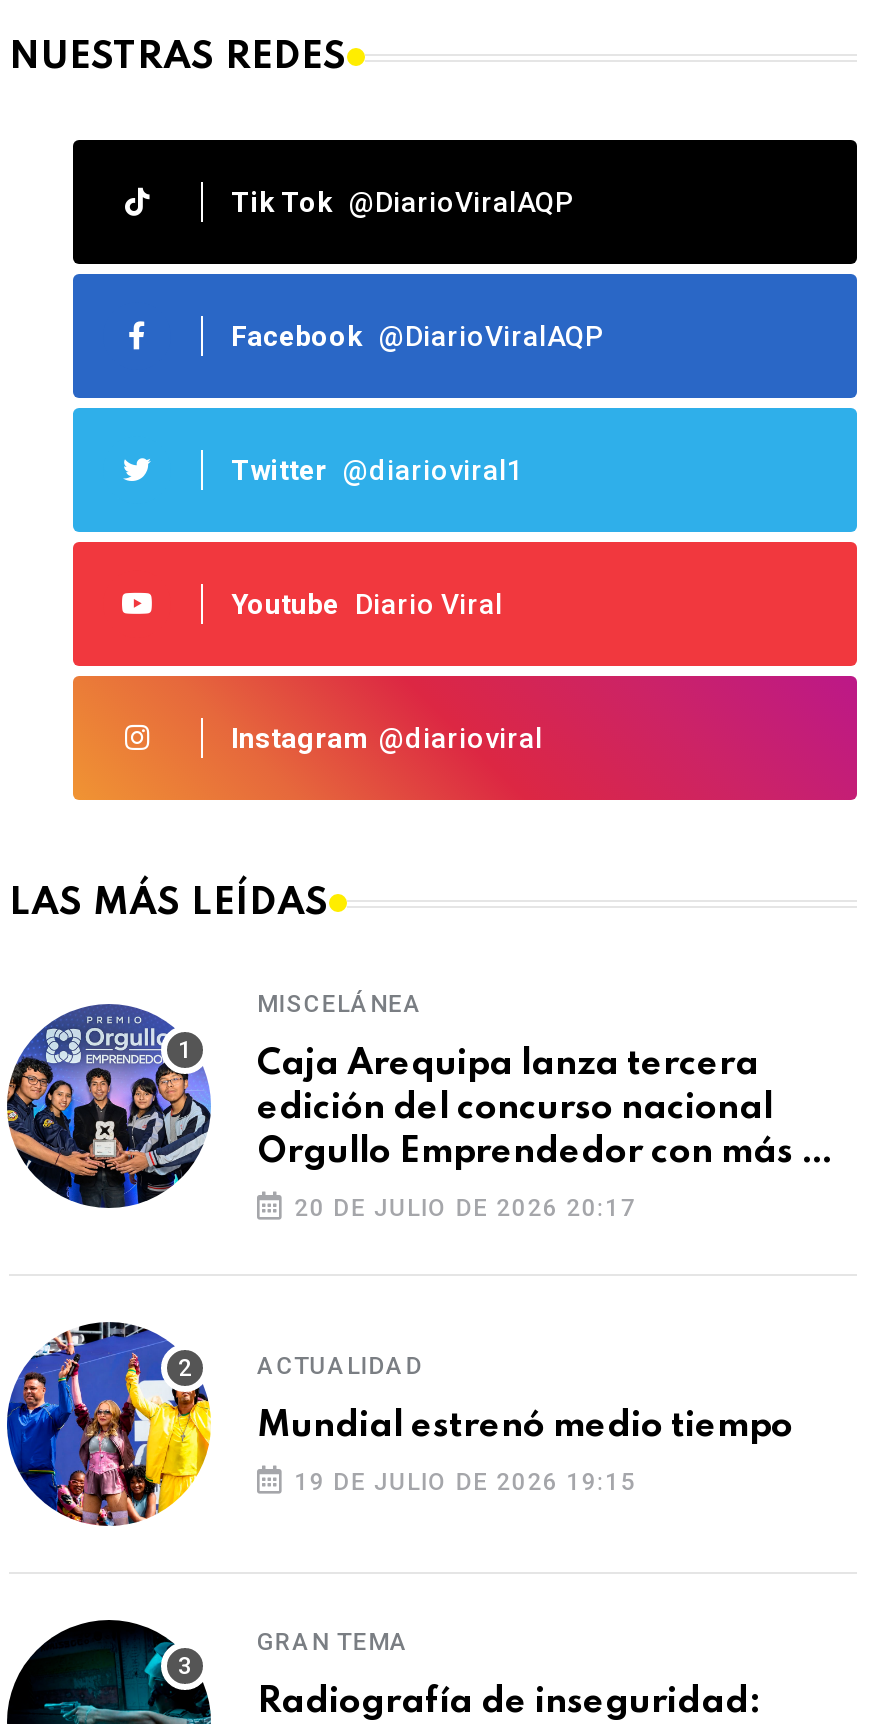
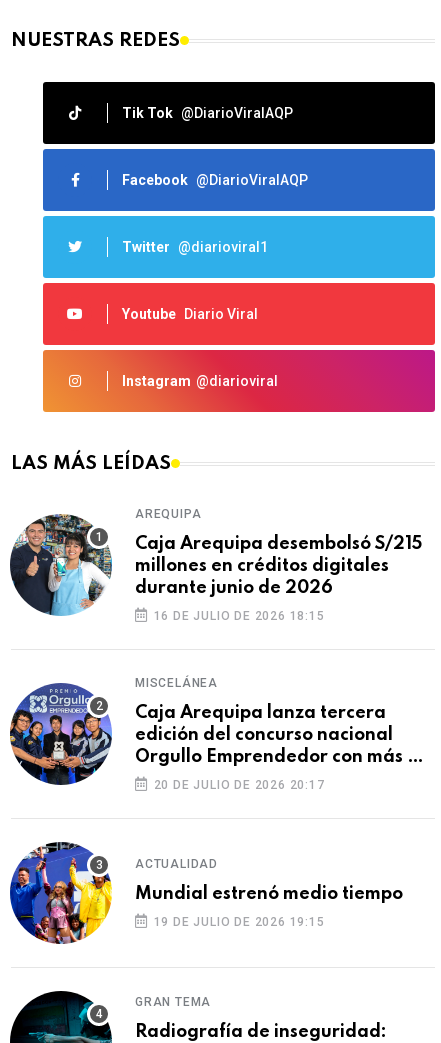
+ [image]
+ AREQUIPA
+ Caja Arequipa desembolsó S/215
+ millones en créditos digitales
+ durante junio de 2026
+ 16 DE JULIO DE 2026 18:15
